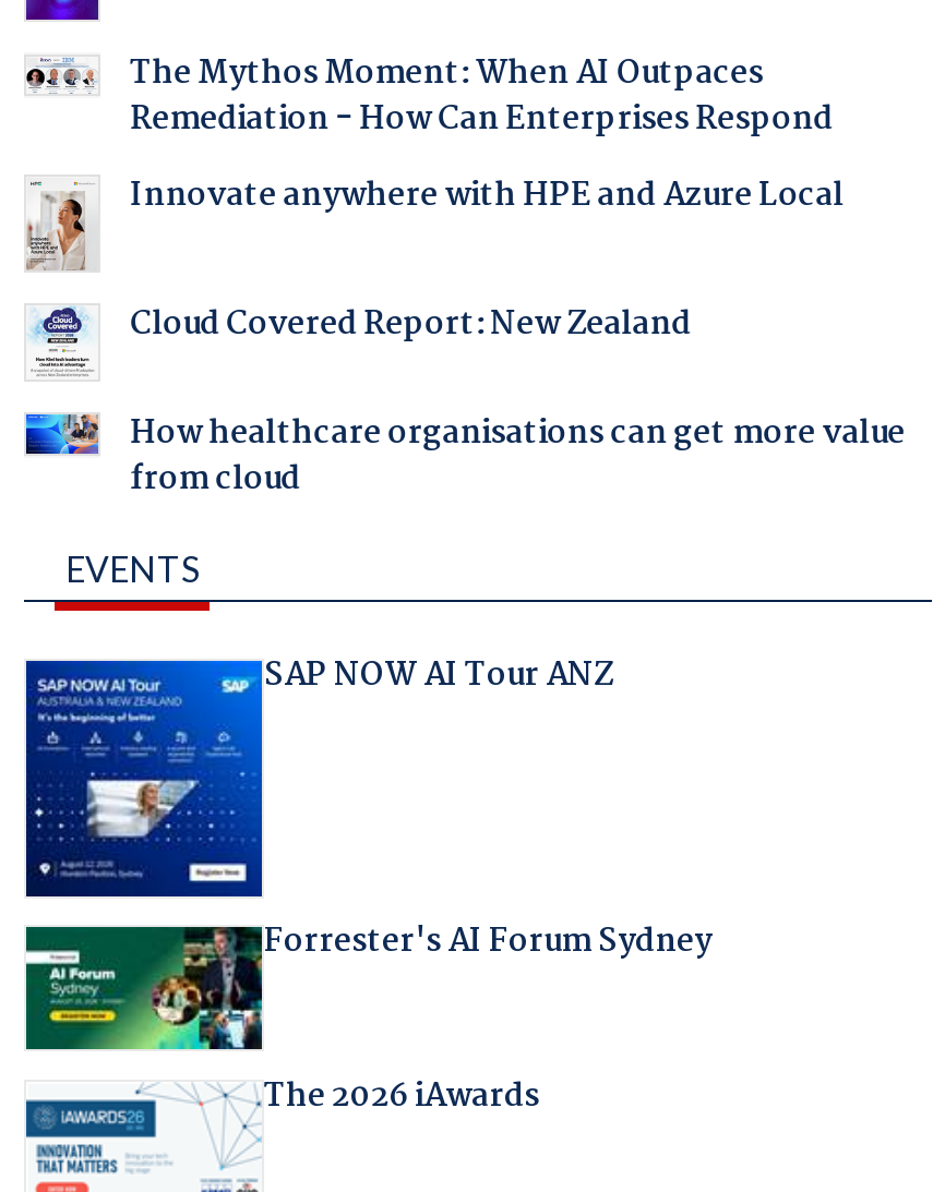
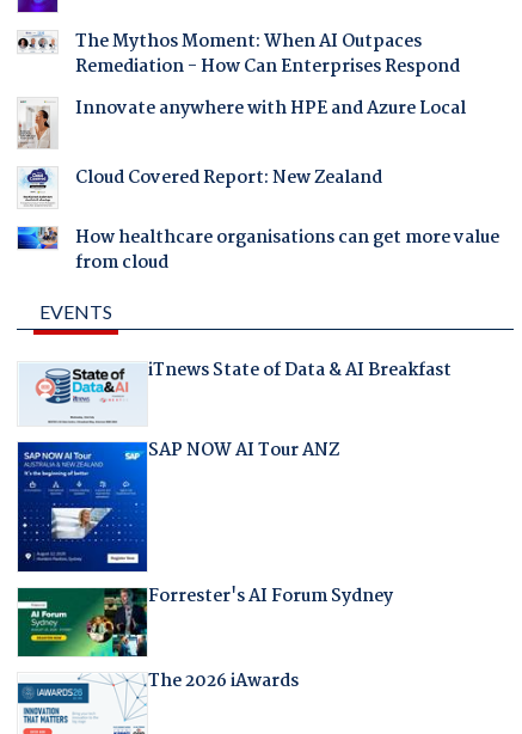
+ [image]
+ iTnews State of Data & AI Breakfast
